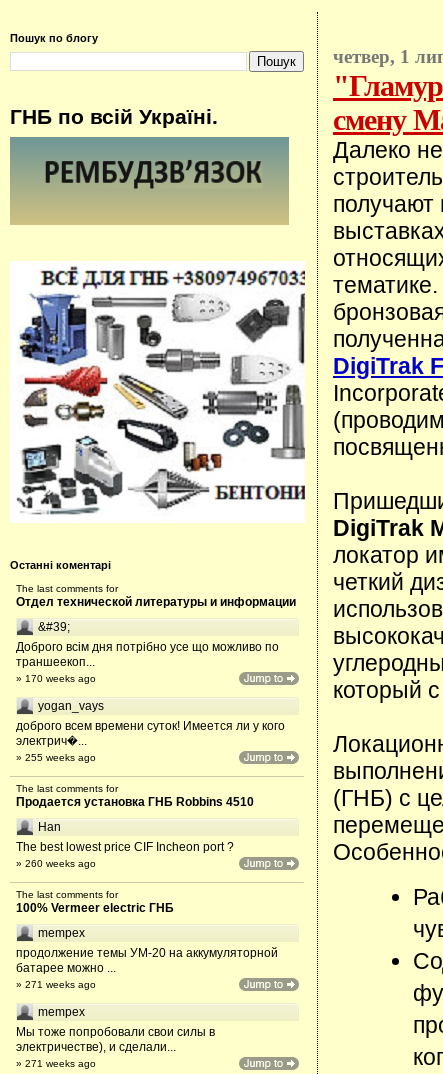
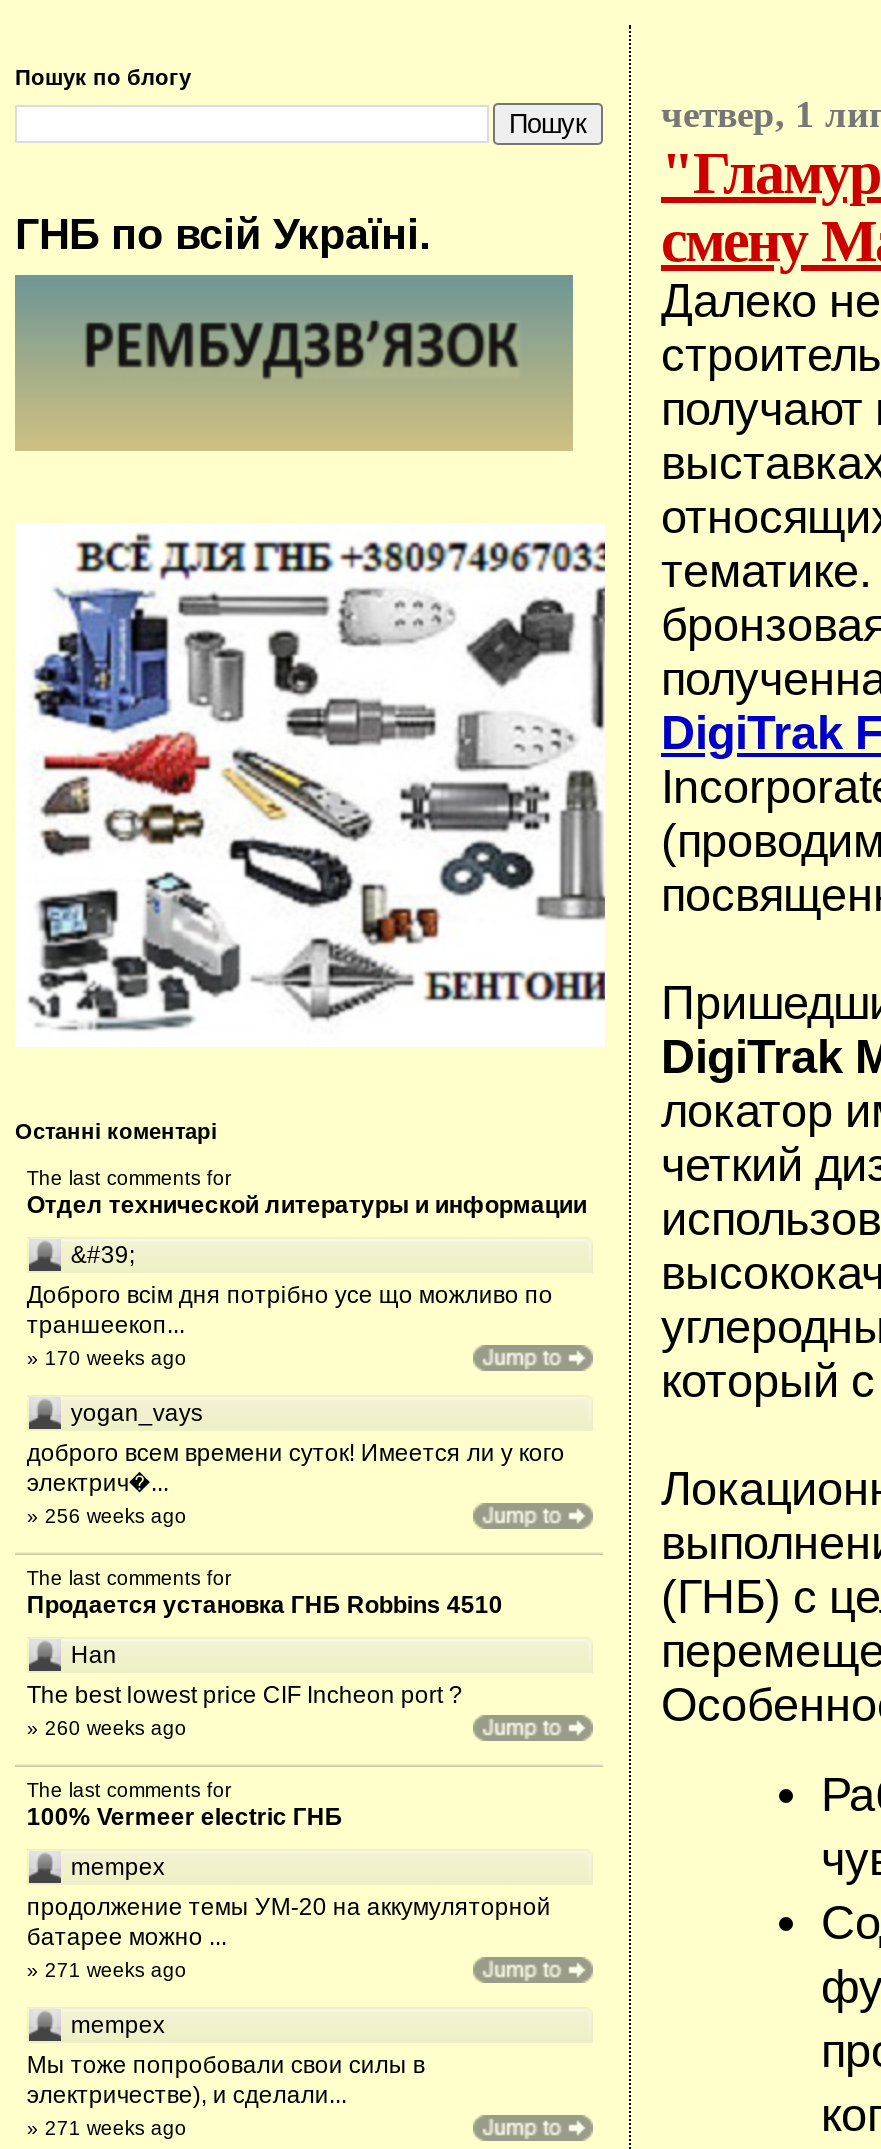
- » 255 weeks ago
+ » 256 weeks ago
